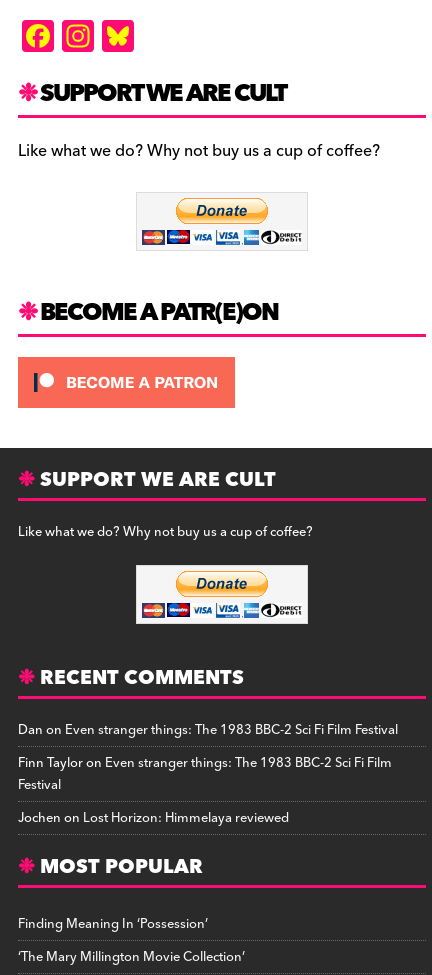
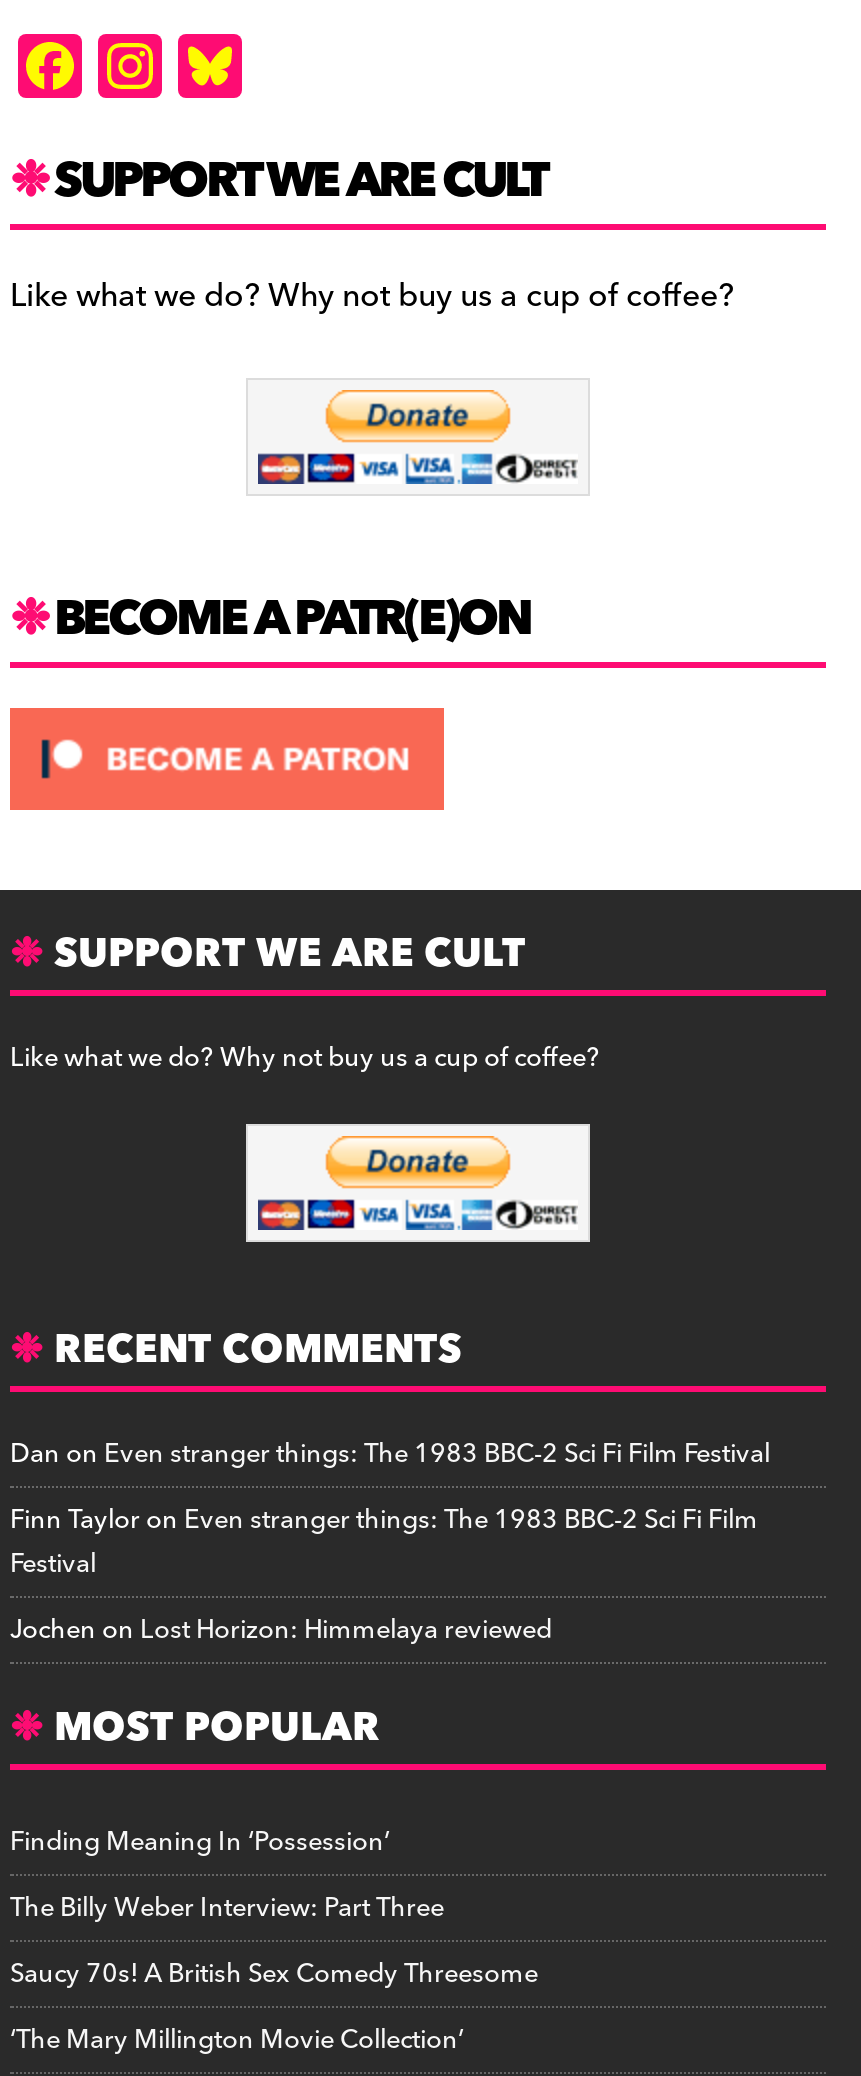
+ The Billy Weber Interview: Part Three
+ Saucy 70s! A British Sex Comedy Threesome
